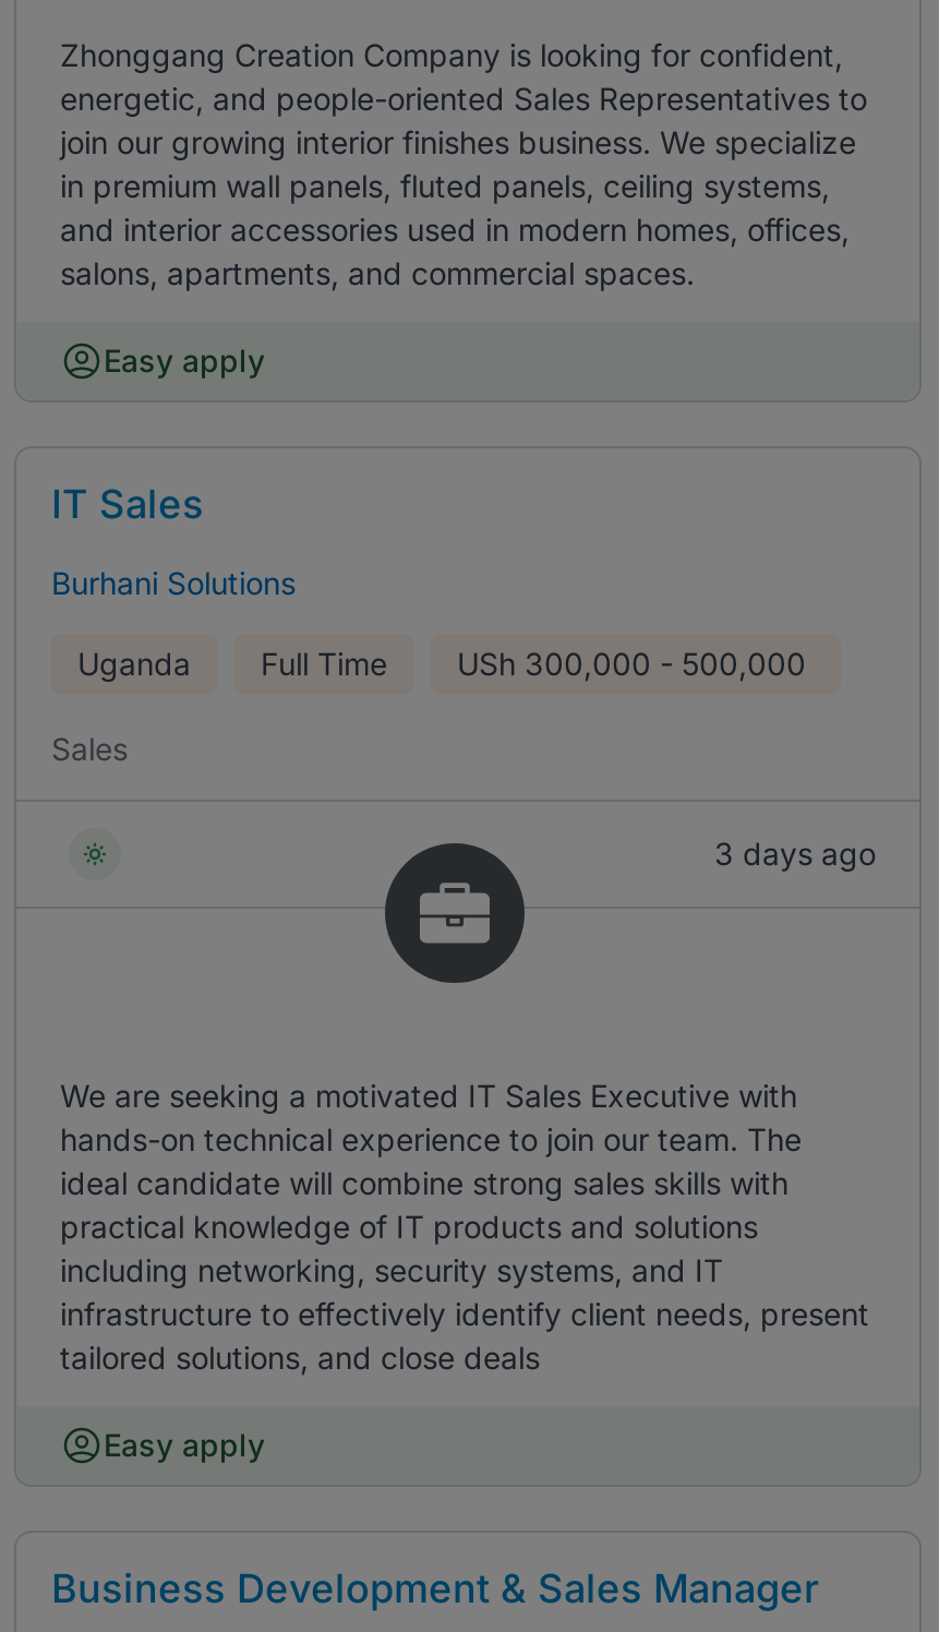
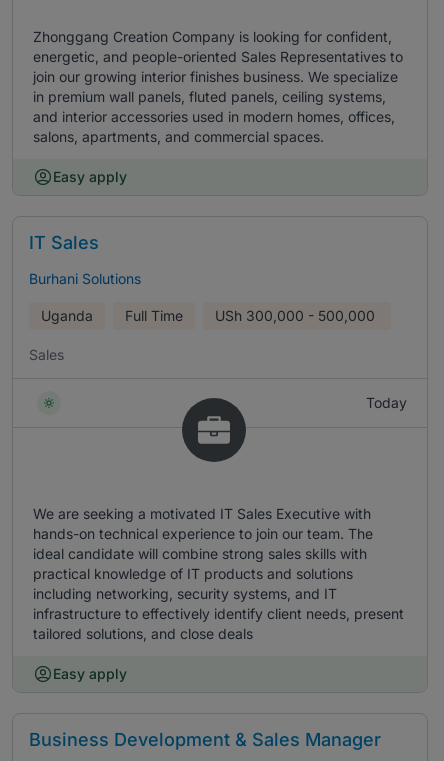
- 3 days ago
+ Today
